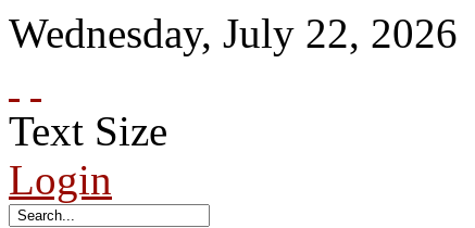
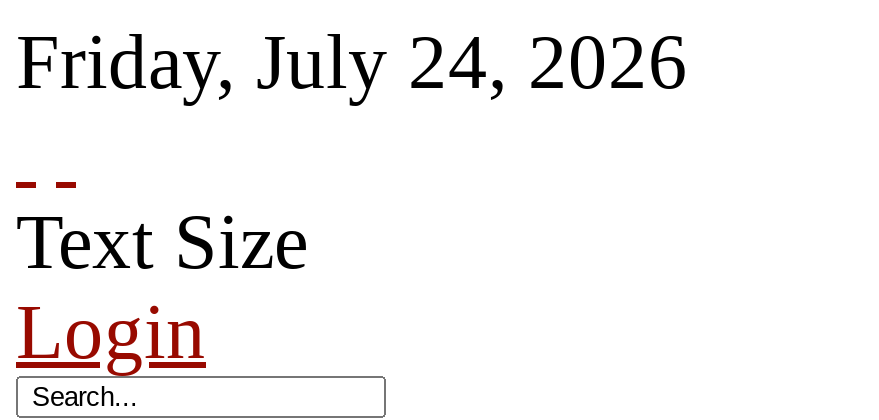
- Wednesday, July 22, 2026
+ Friday, July 24, 2026
